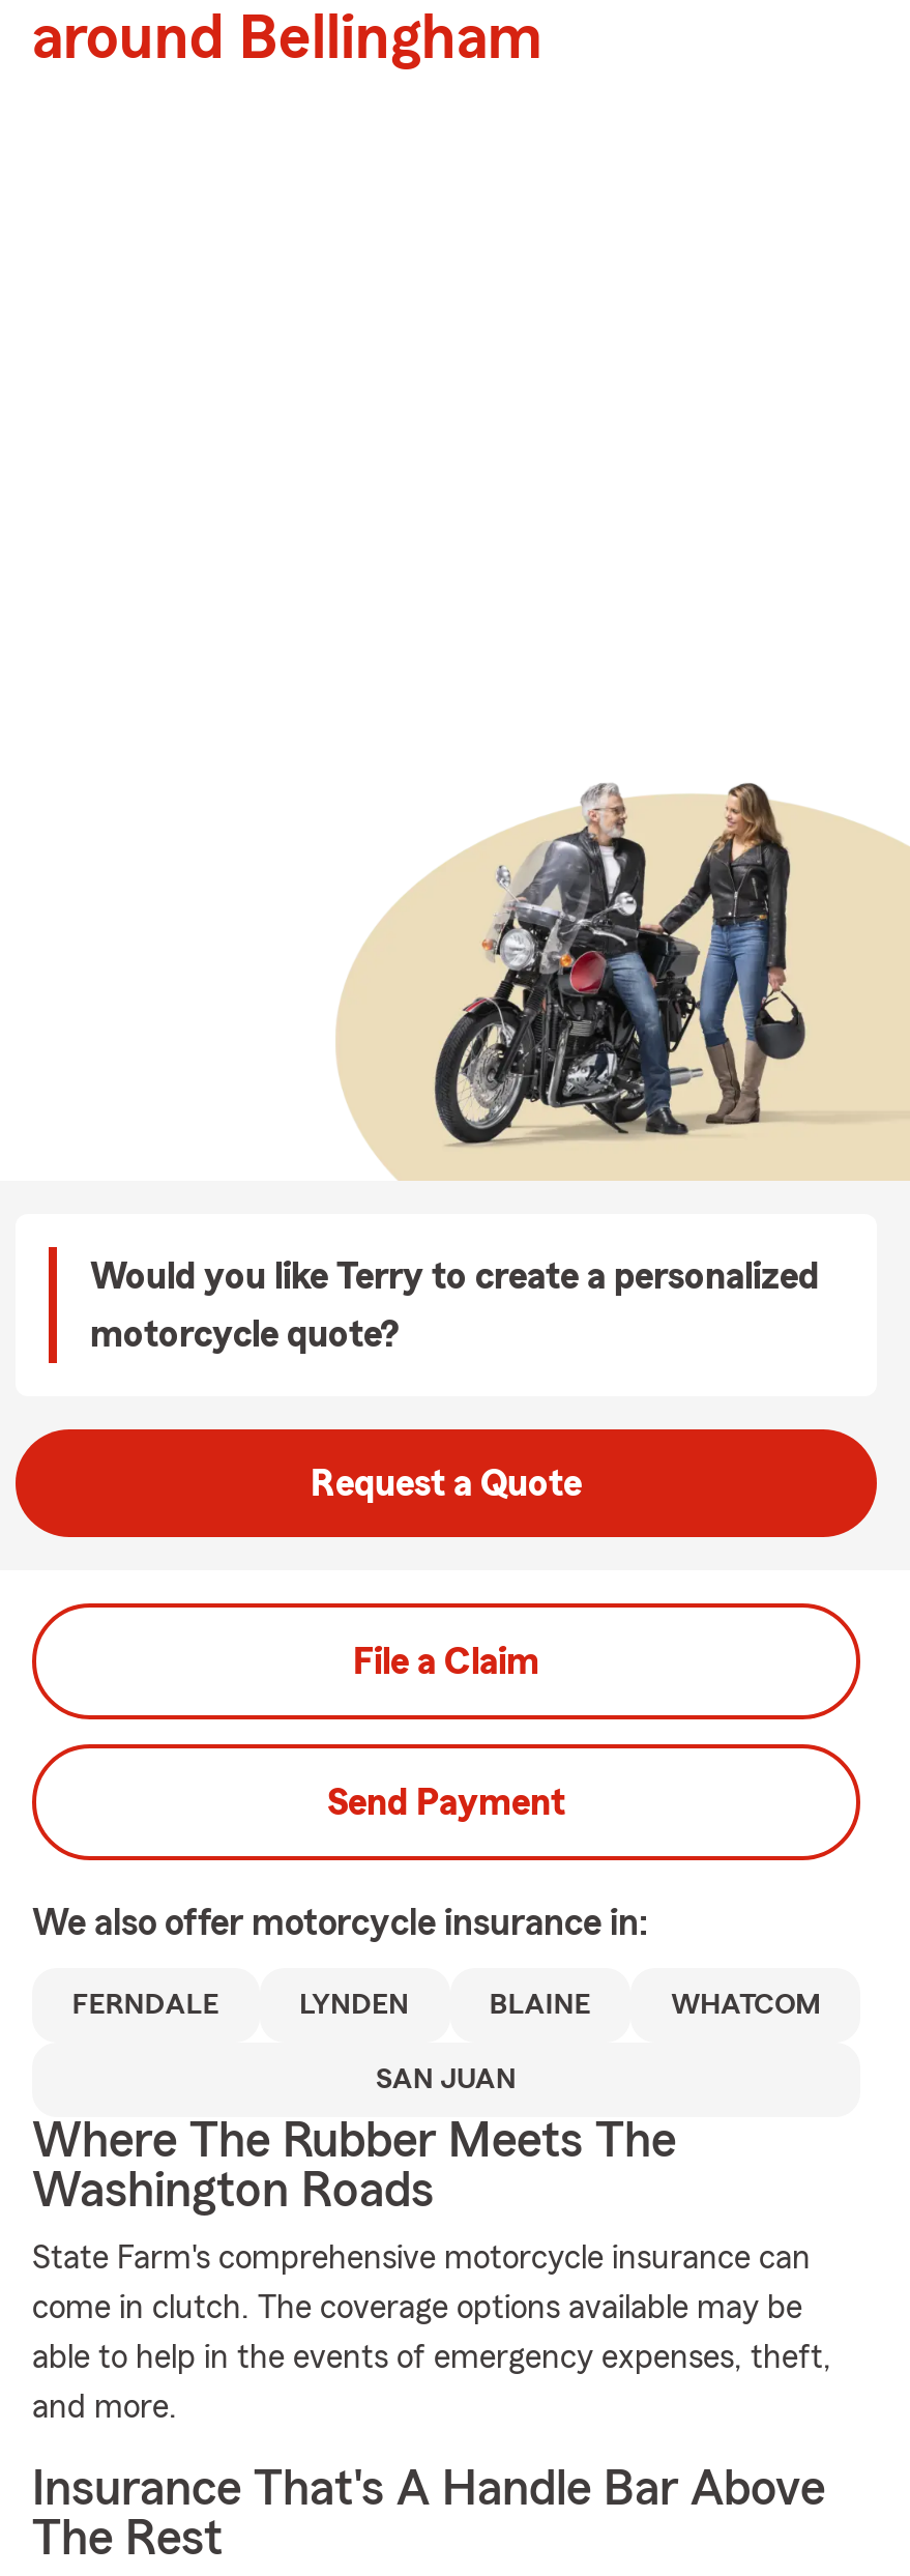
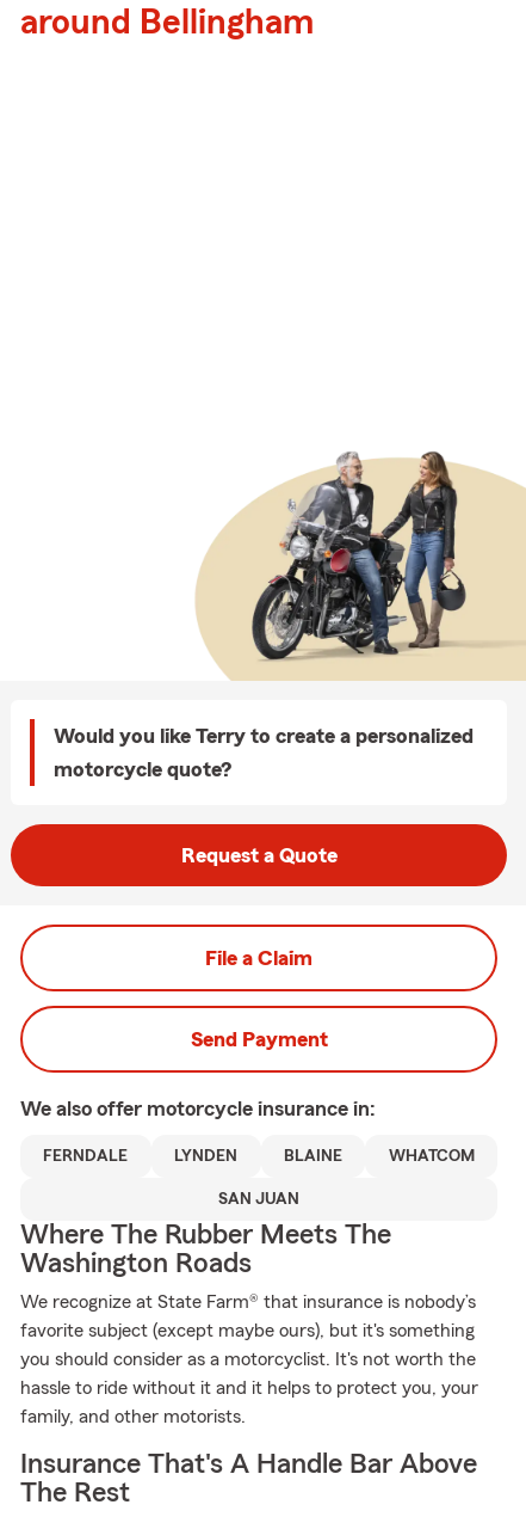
- State Farm's comprehensive motorcycle insurance can
- come in clutch. The coverage options available may be
- able to help in the events of emergency expenses, theft,
- and more.
+ We recognize at State Farm® that insurance is nobody’s
+ favorite subject (except maybe ours), but it's something
+ you should consider as a motorcyclist. It's not worth the
+ hassle to ride without it and it helps to protect you, your
+ family, and other motorists.
